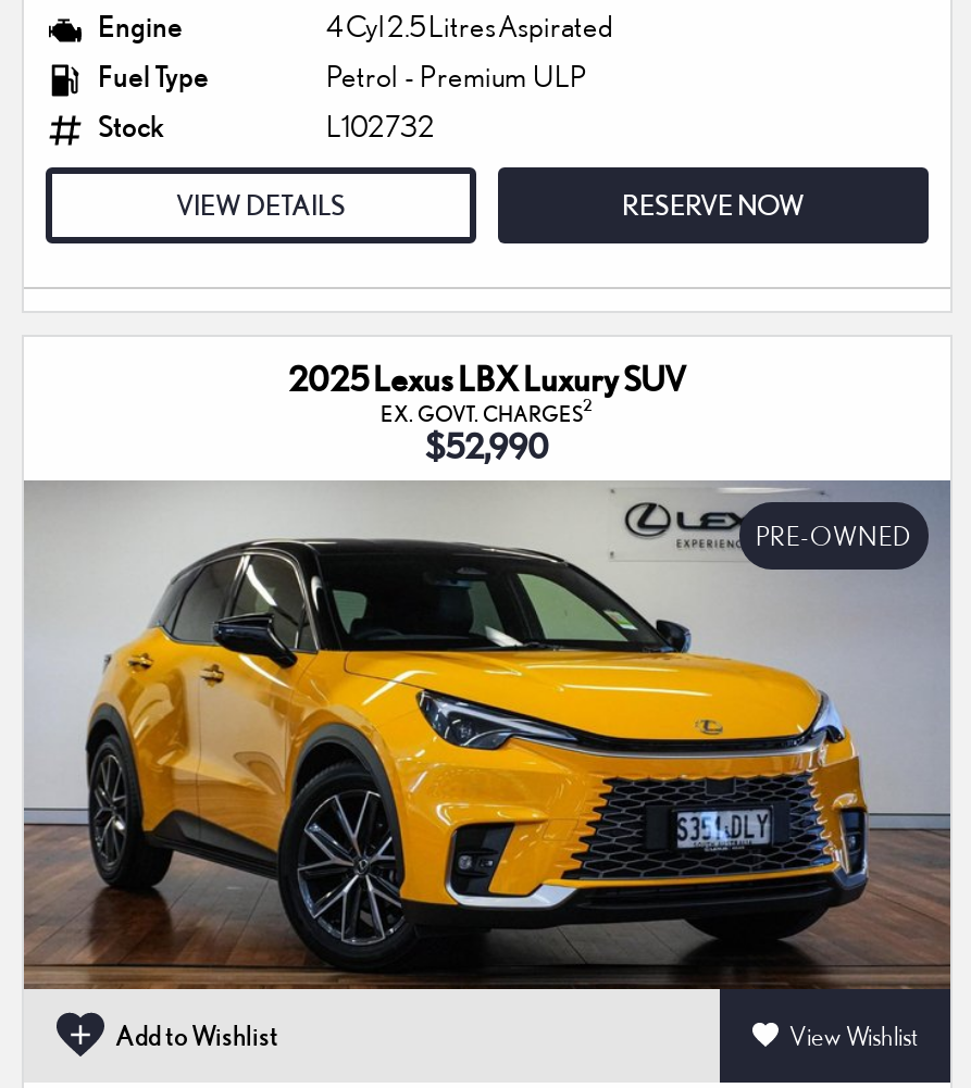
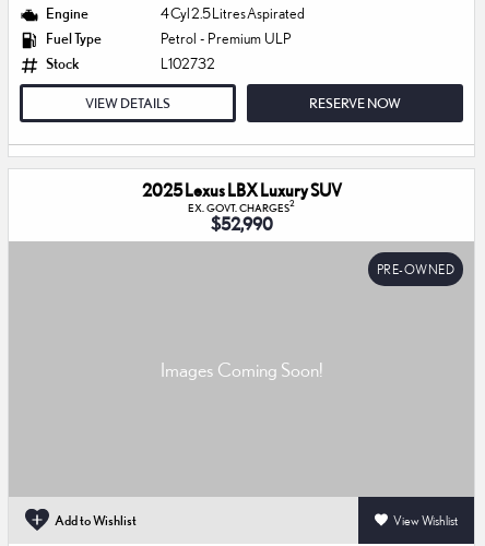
- [image]
